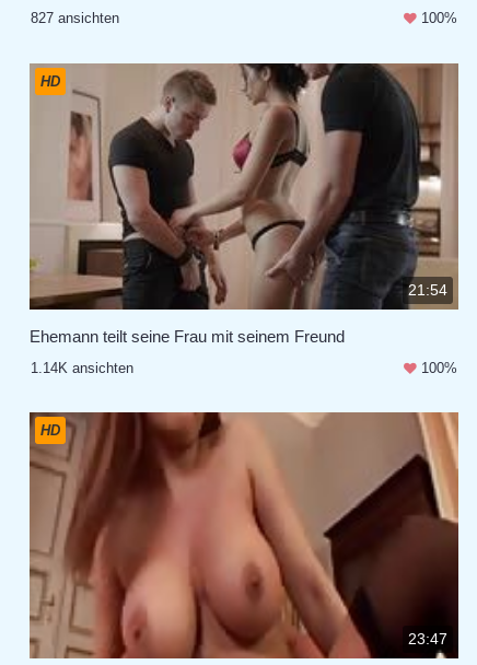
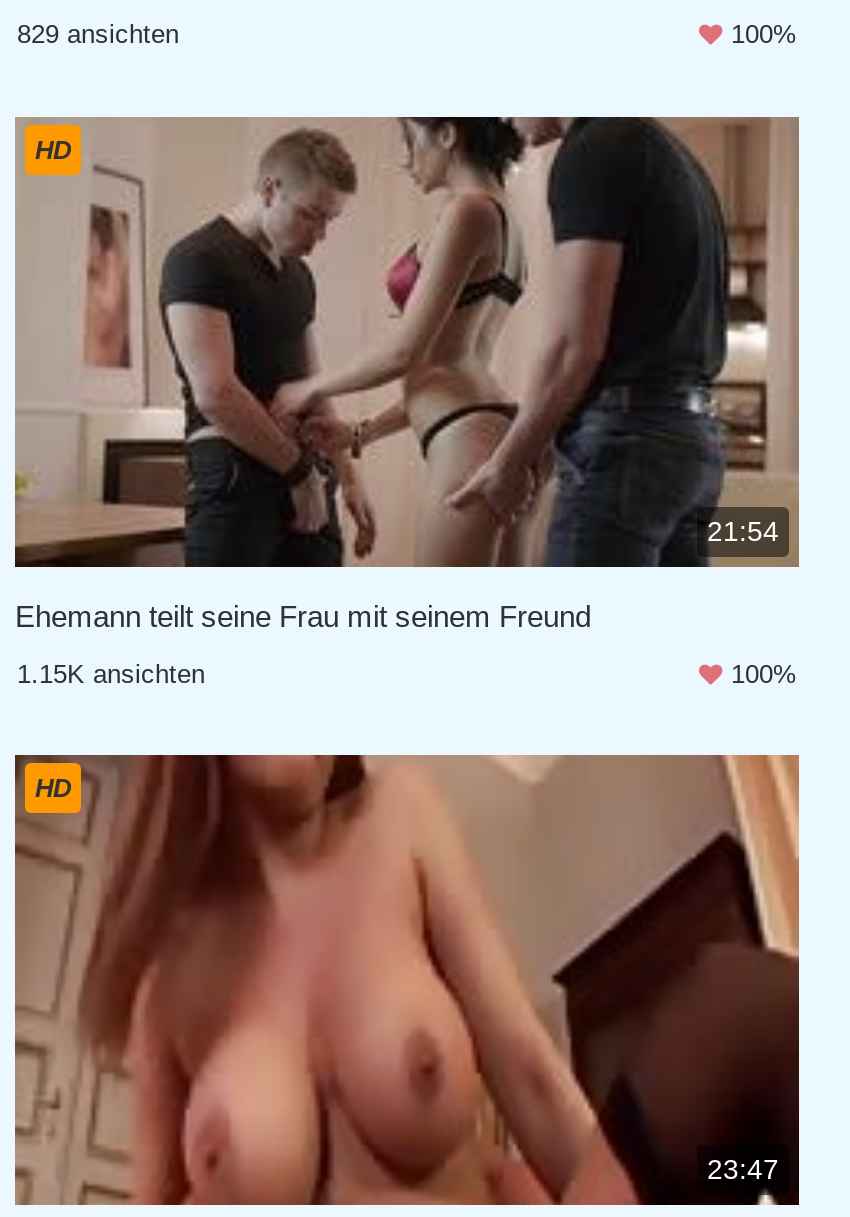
- 827 ansichten
+ 829 ansichten

- 1.14K ansichten
+ 1.15K ansichten
